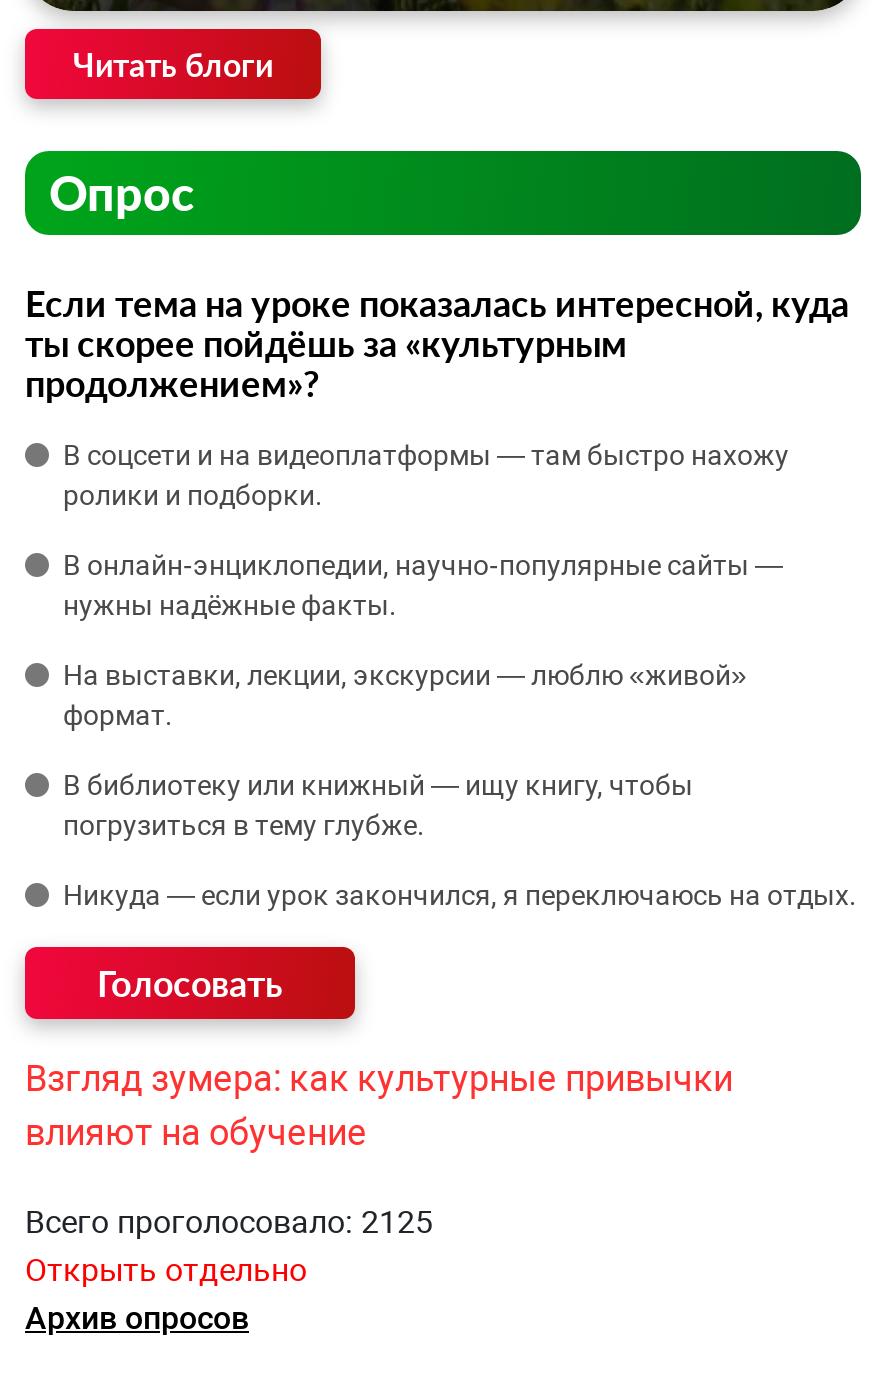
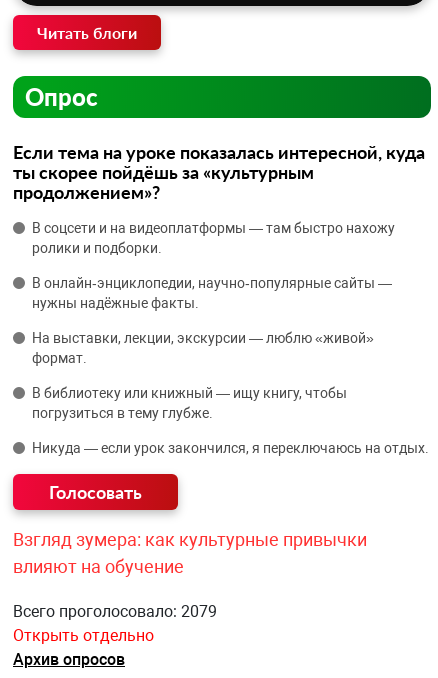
- Всего проголосовало: 2125
+ Всего проголосовало: 2079
